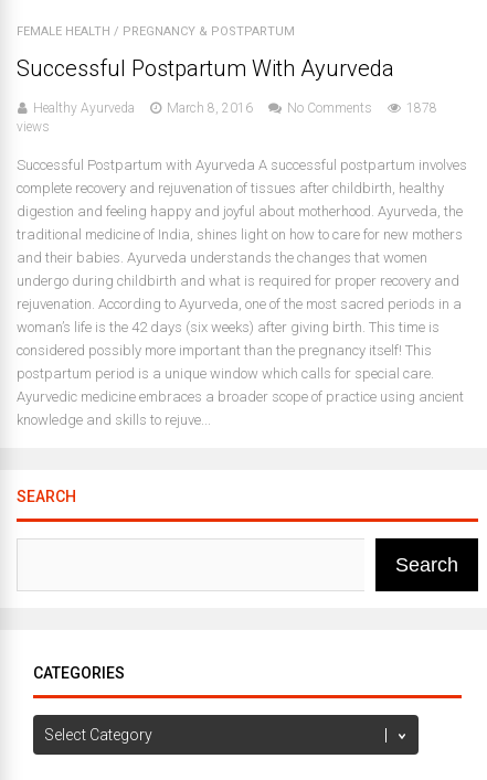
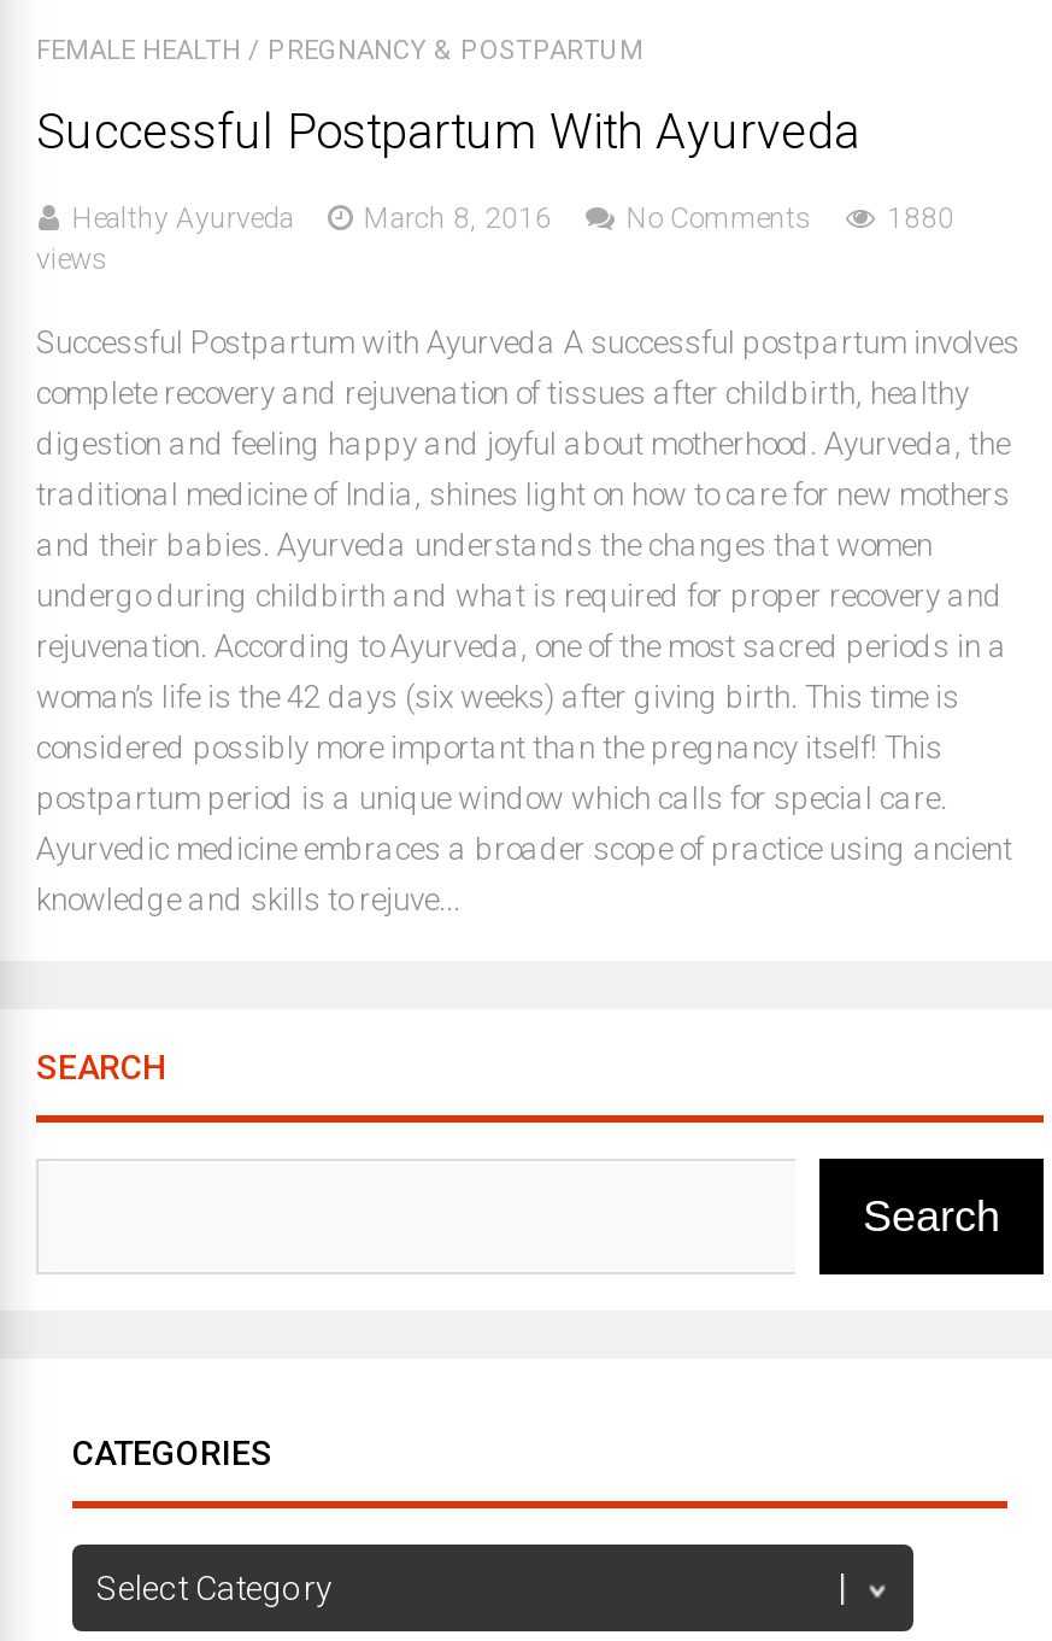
- 1878
+ 1880
